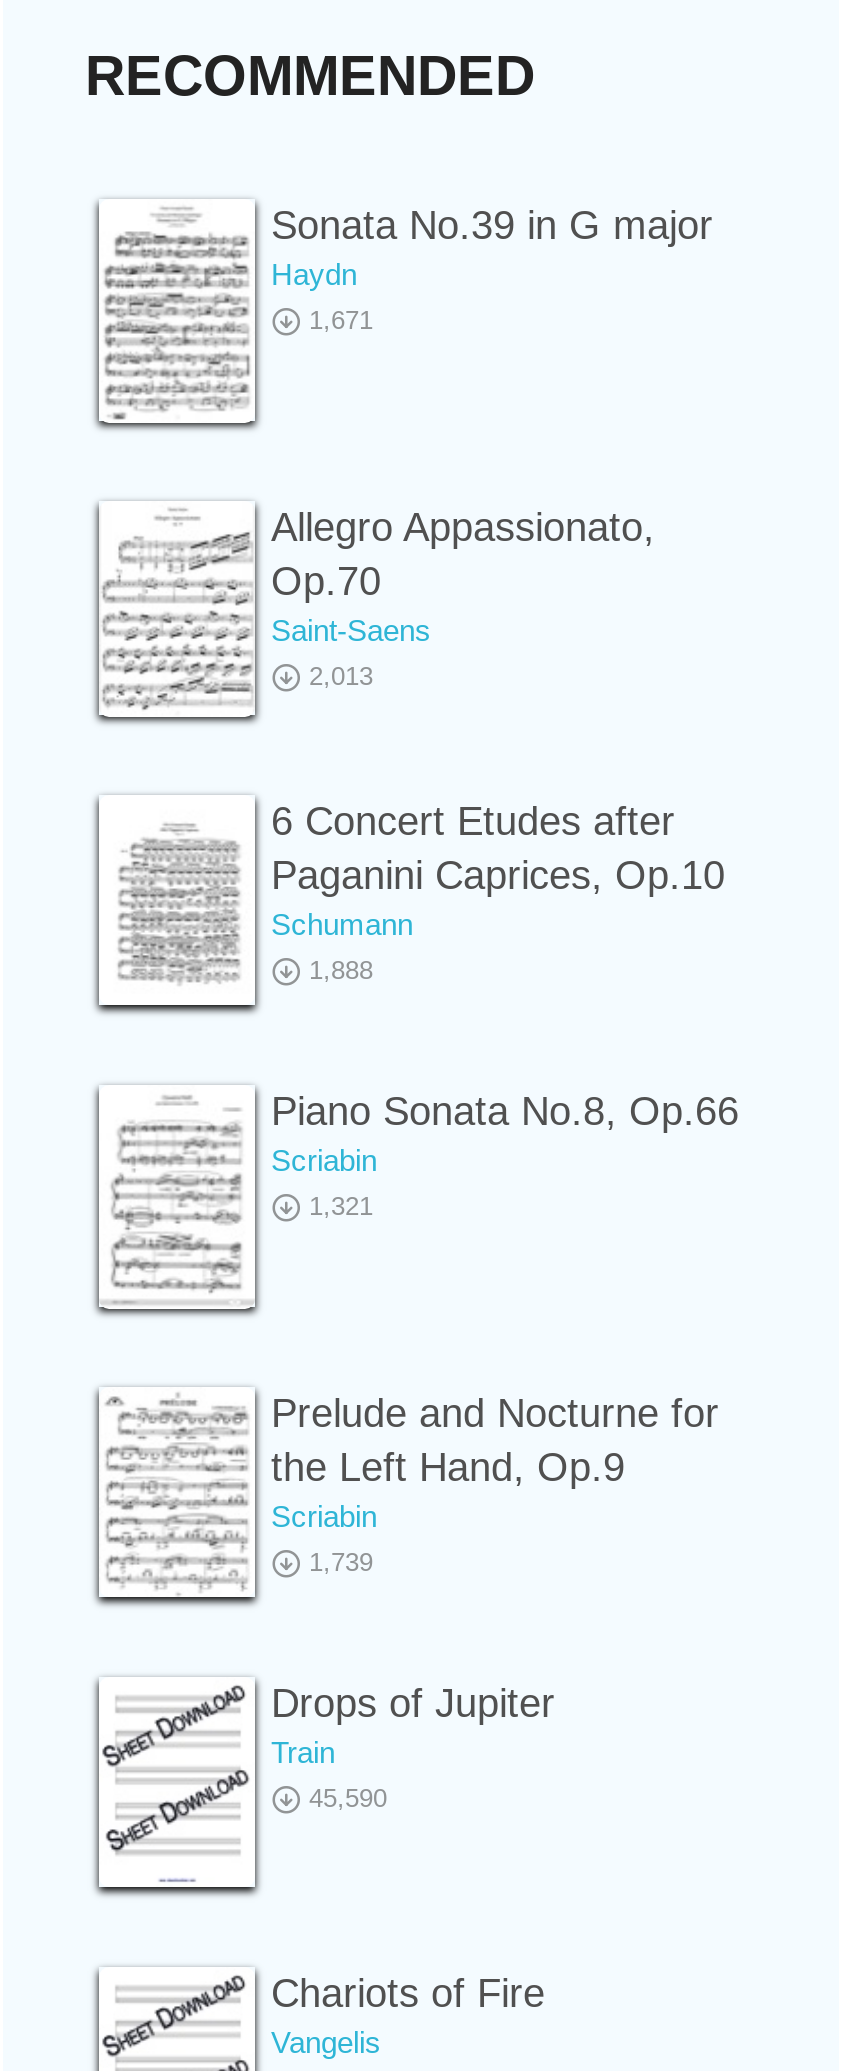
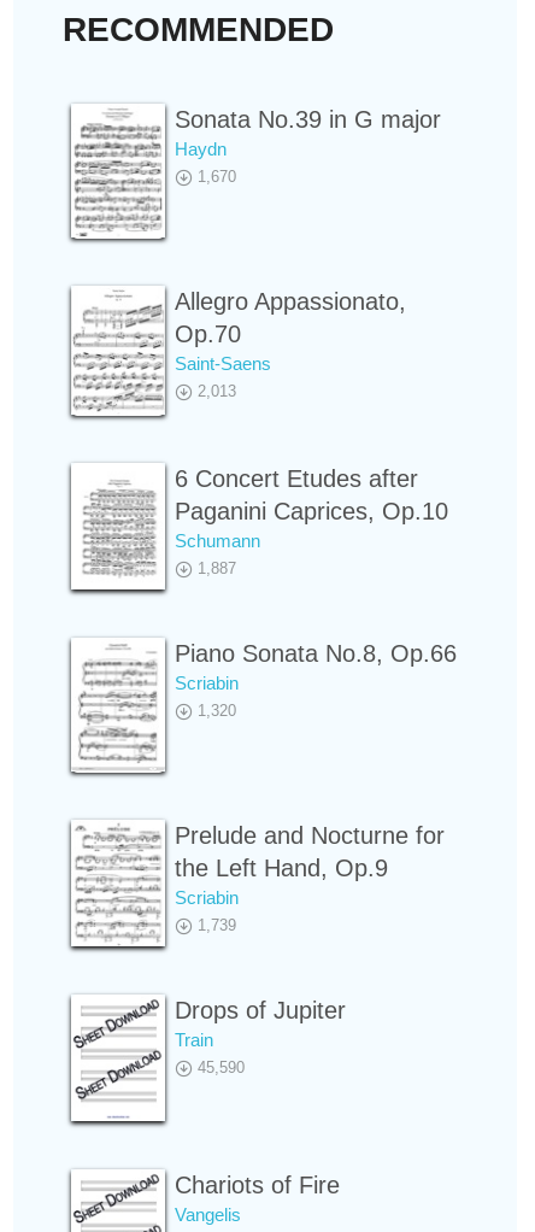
- 1,671
+ 1,670

- 1,888
+ 1,887

- 1,321
+ 1,320
